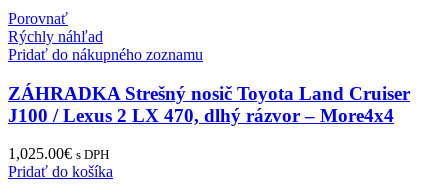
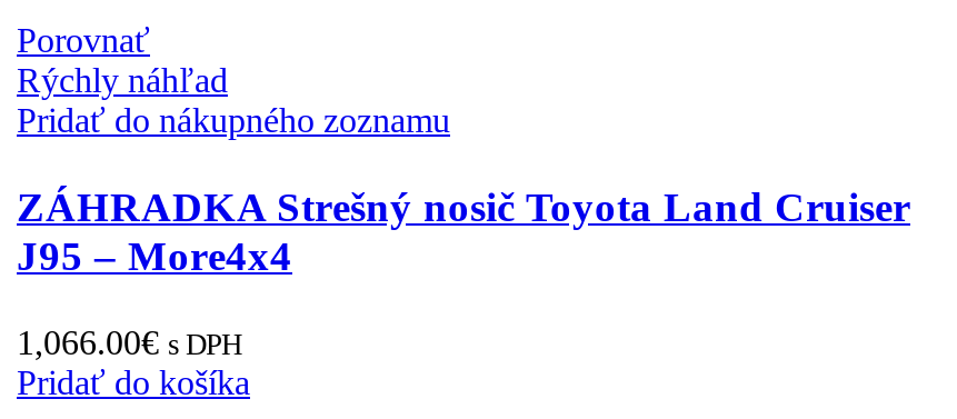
- J100 / Lexus 2 LX 470, dlhý rázvor – More4x4
+ J95 – More4x4

- 1,025.00€ s DPH
+ 1,066.00€ s DPH
